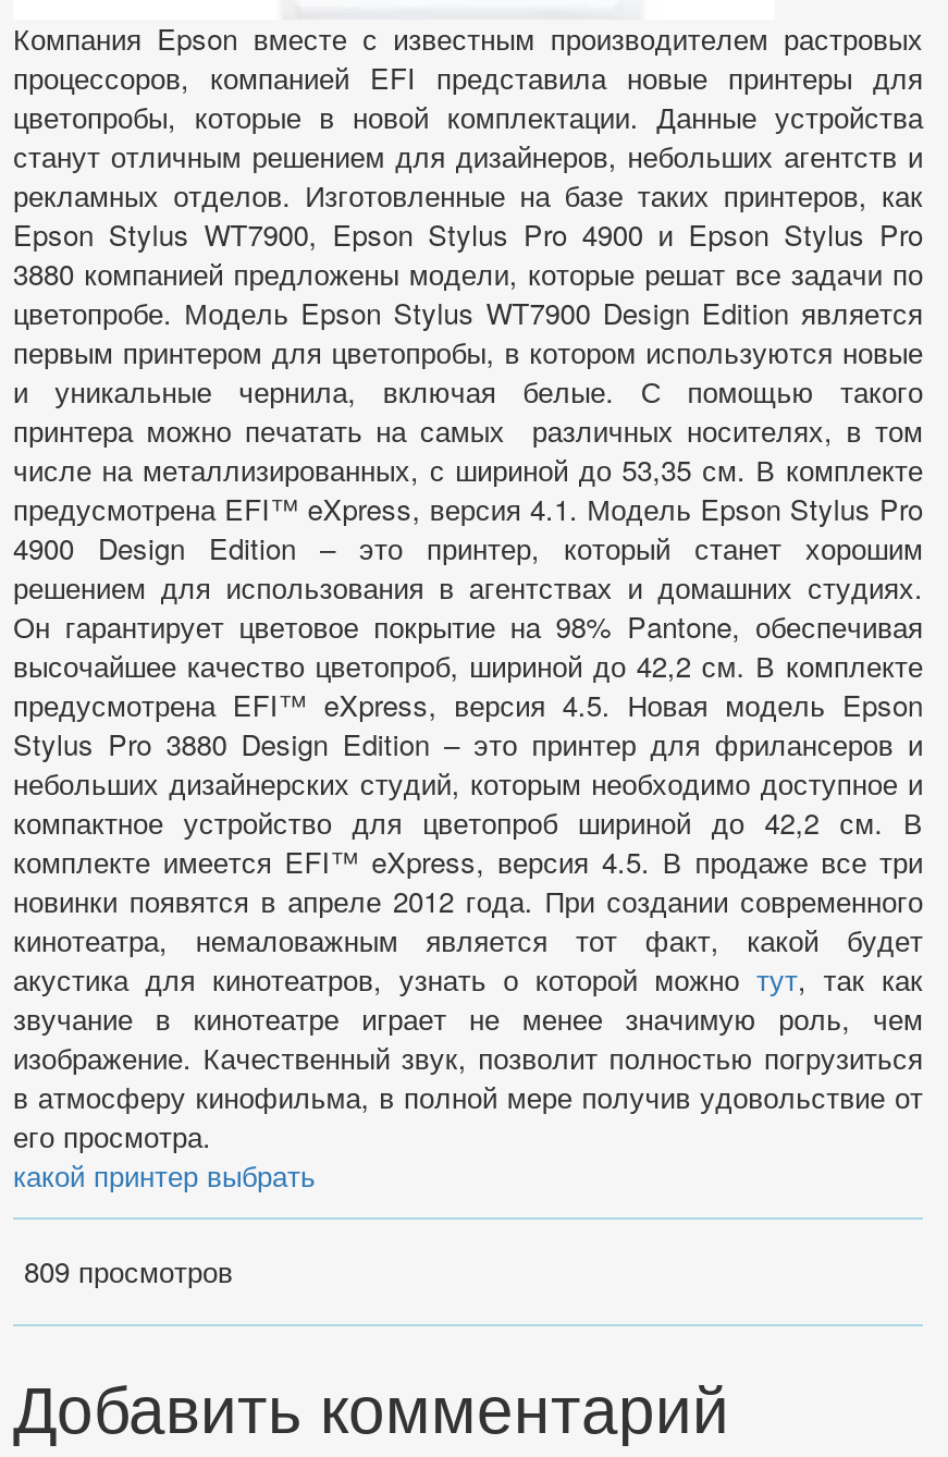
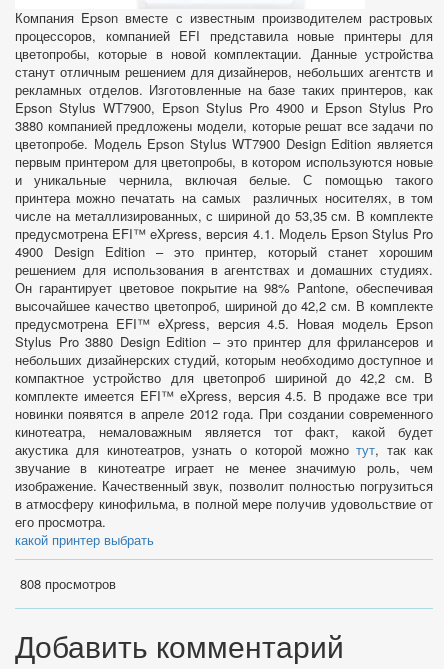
- 809 просмотров
+ 808 просмотров
